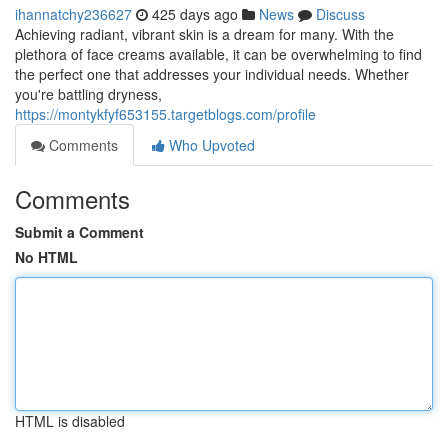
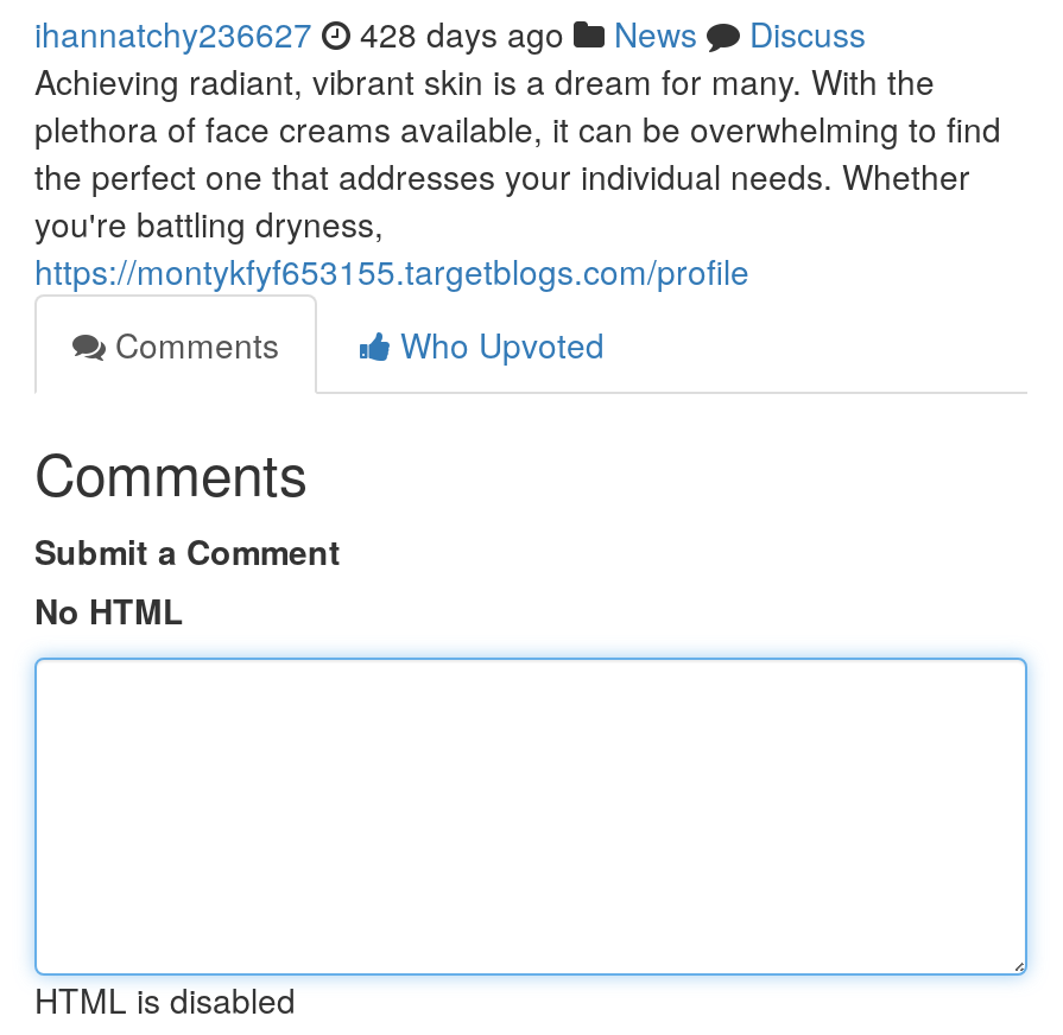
- ihannatchy236627 425 days ago News Discuss
+ ihannatchy236627 428 days ago News Discuss
